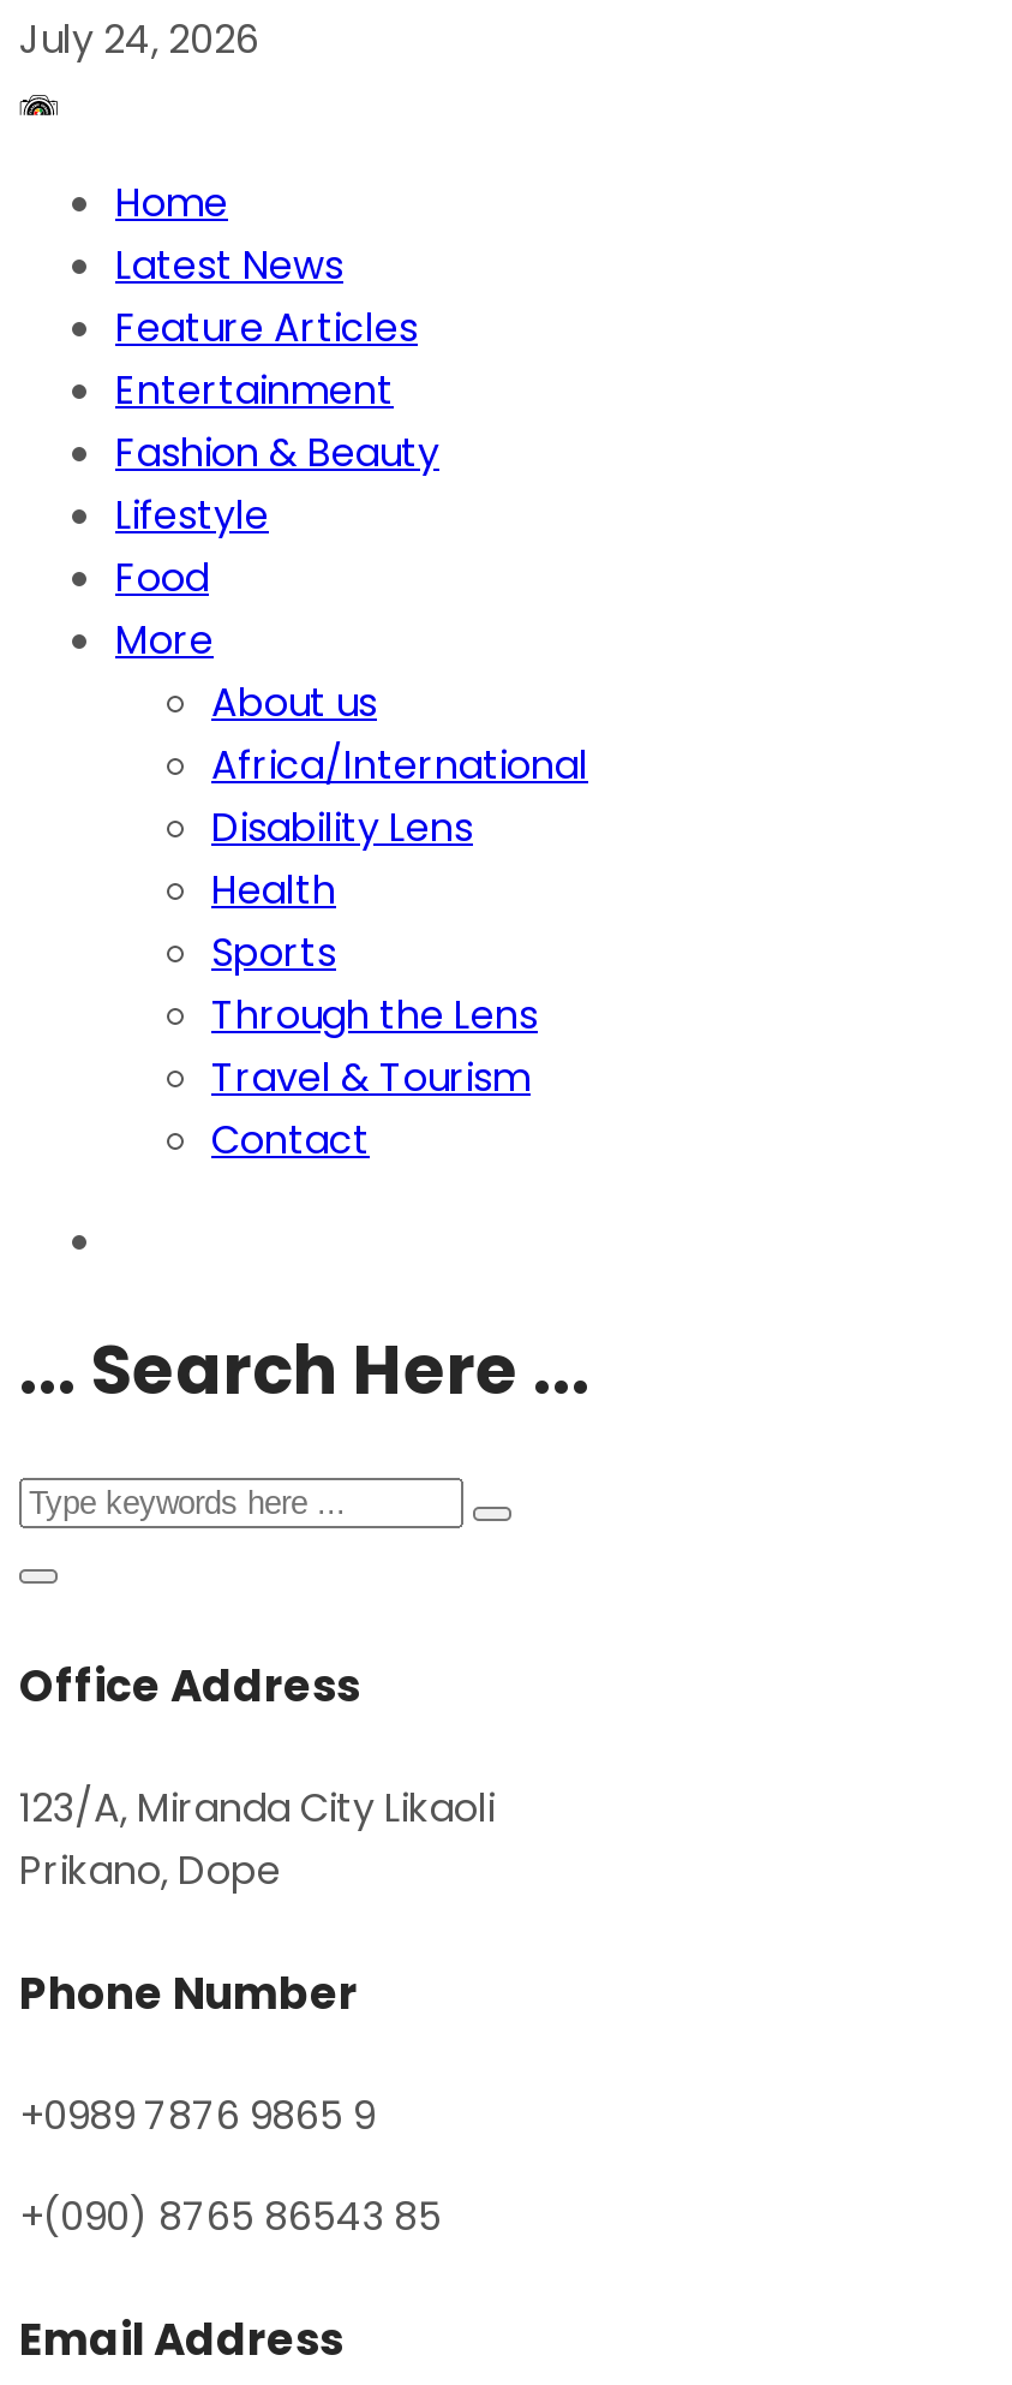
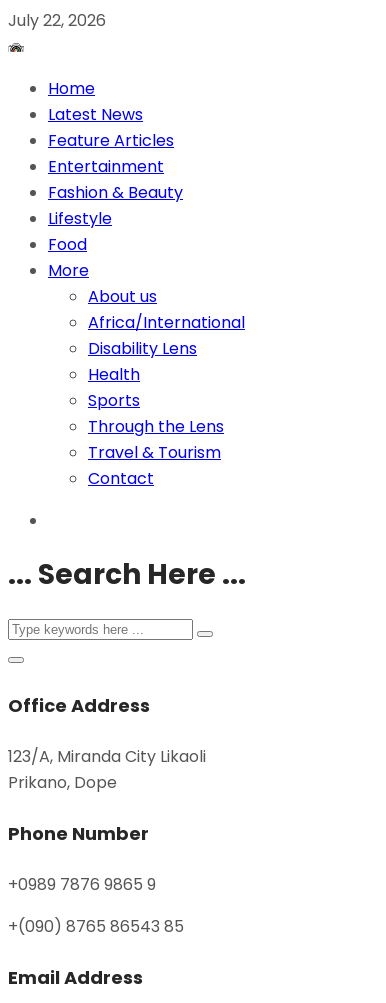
- July 24, 2026
+ July 22, 2026
